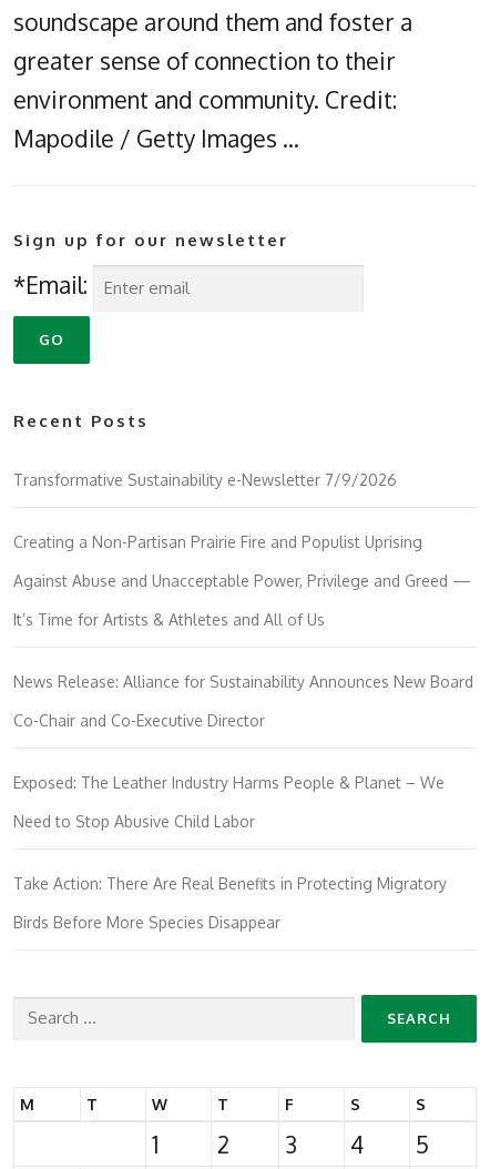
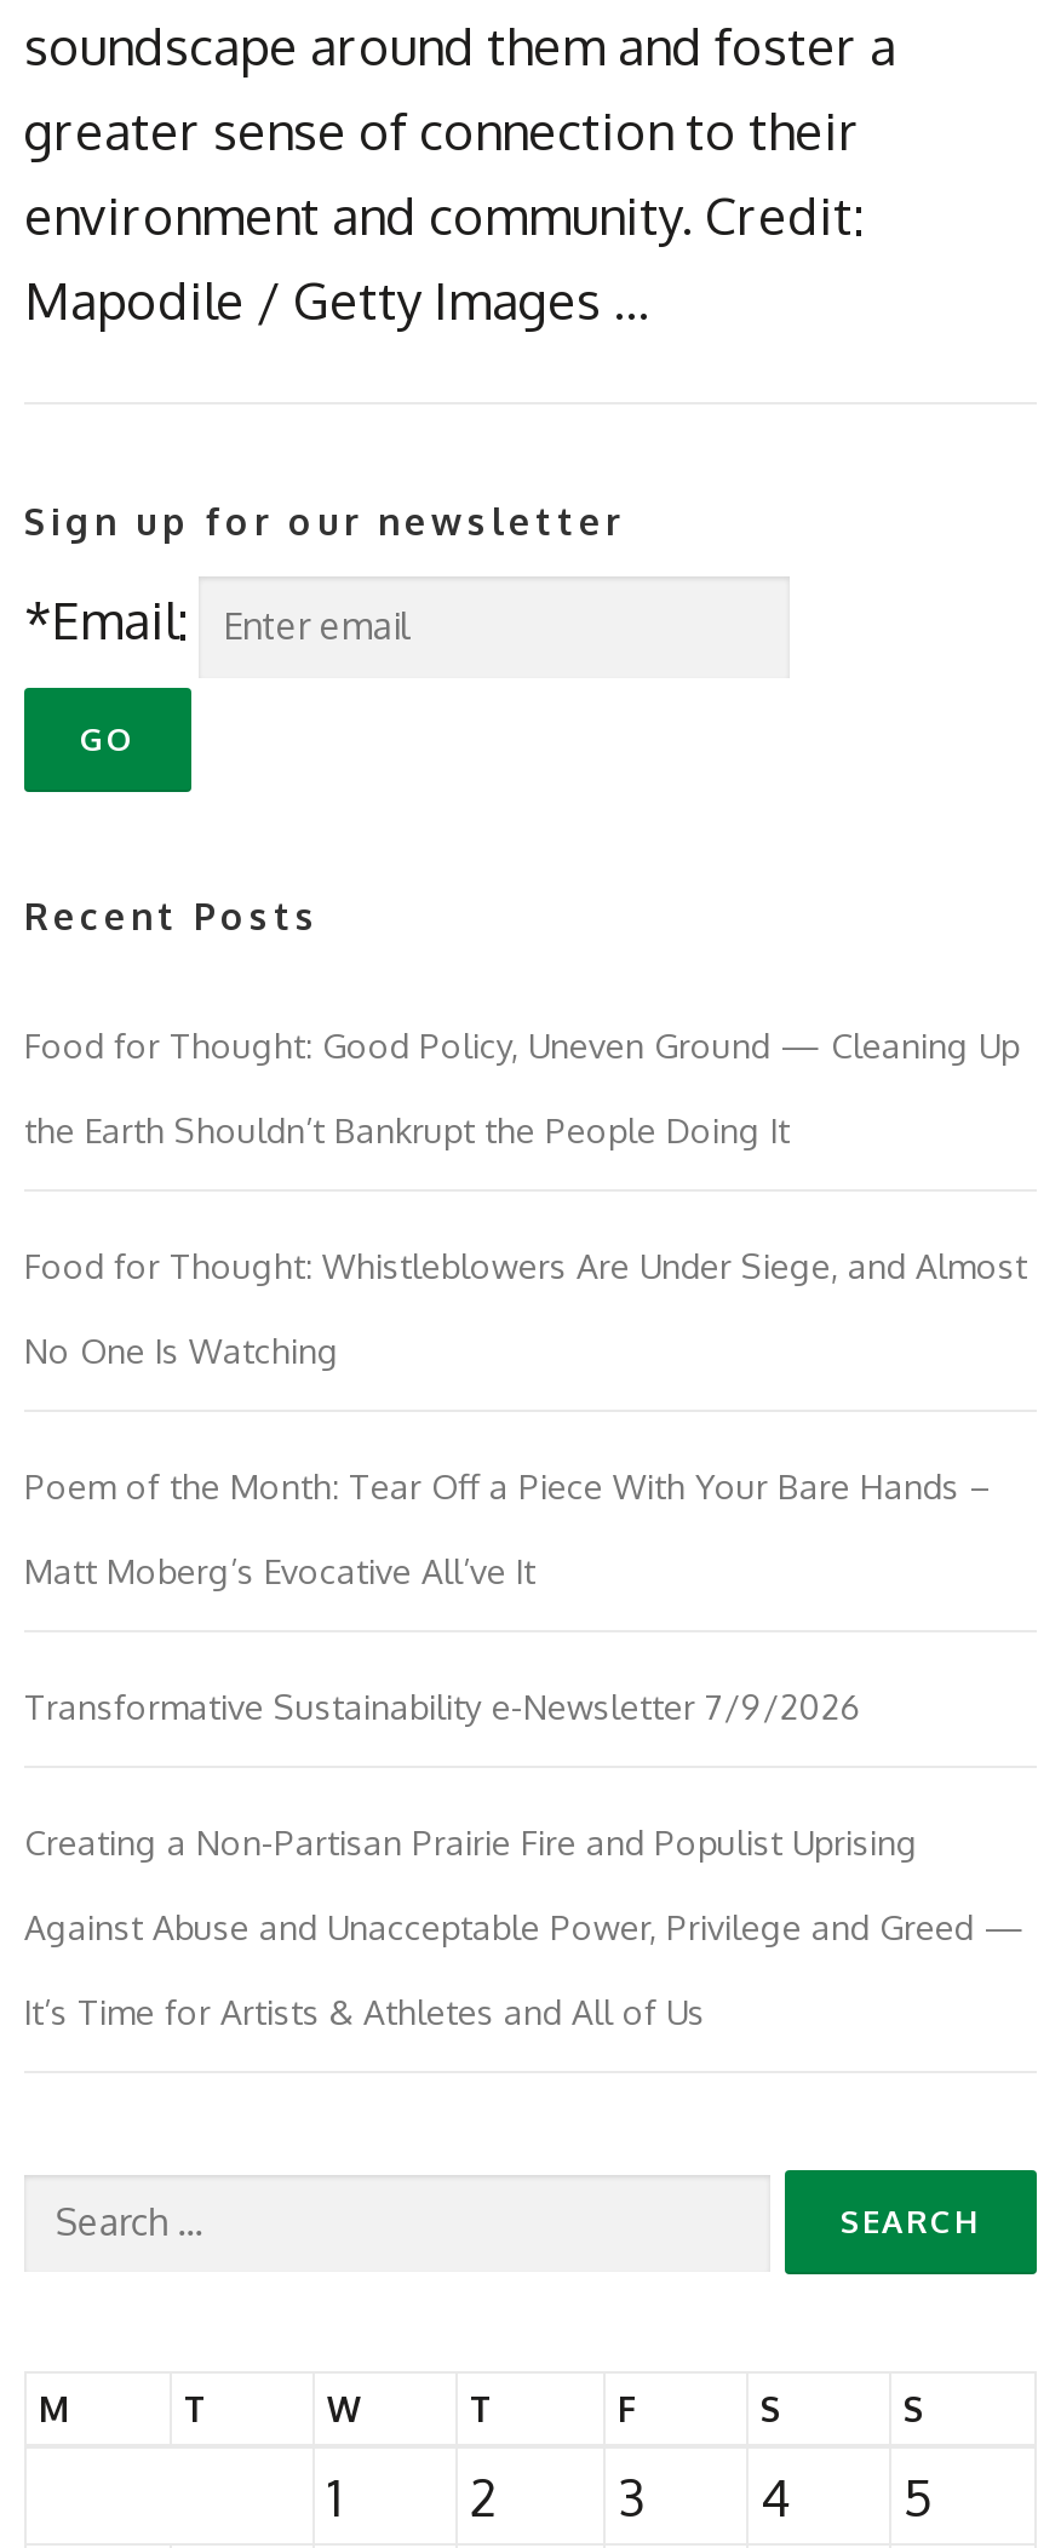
+ Food for Thought: Good Policy, Uneven Ground — Cleaning Up
+ the Earth Shouldn’t Bankrupt the People Doing It
+ Food for Thought: Whistleblowers Are Under Siege, and Almost
+ No One Is Watching
+ Poem of the Month: Tear Off a Piece With Your Bare Hands –
+ Matt Moberg’s Evocative All’ve It

moved down: Transformative Sustainability e-Newsletter 7/9/2026 | Creating a Non-Partisan Prairie Fire and Populist Uprising | Against Abuse and Unacceptable Power, Privilege and Greed — | It’s Time for Artists & Athletes and All of Us

- News Release: Alliance for Sustainability Announces New Board
- Co-Chair and Co-Executive Director
- Exposed: The Leather Industry Harms People & Planet – We
- Need to Stop Abusive Child Labor
- Take Action: There Are Real Benefits in Protecting Migratory
- Birds Before More Species Disappear
